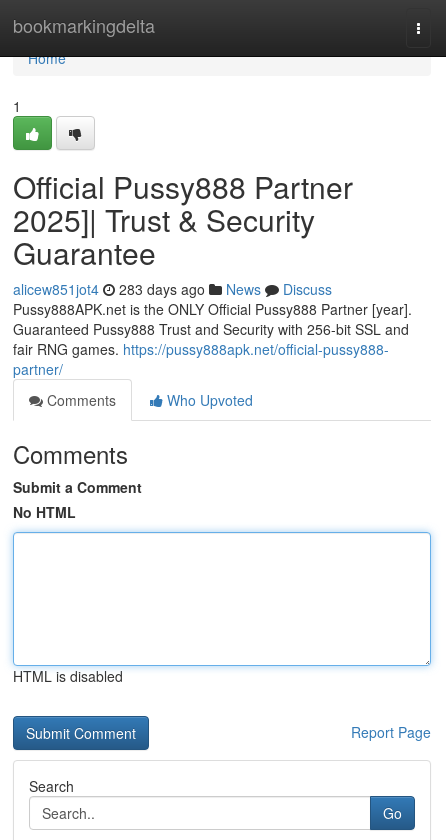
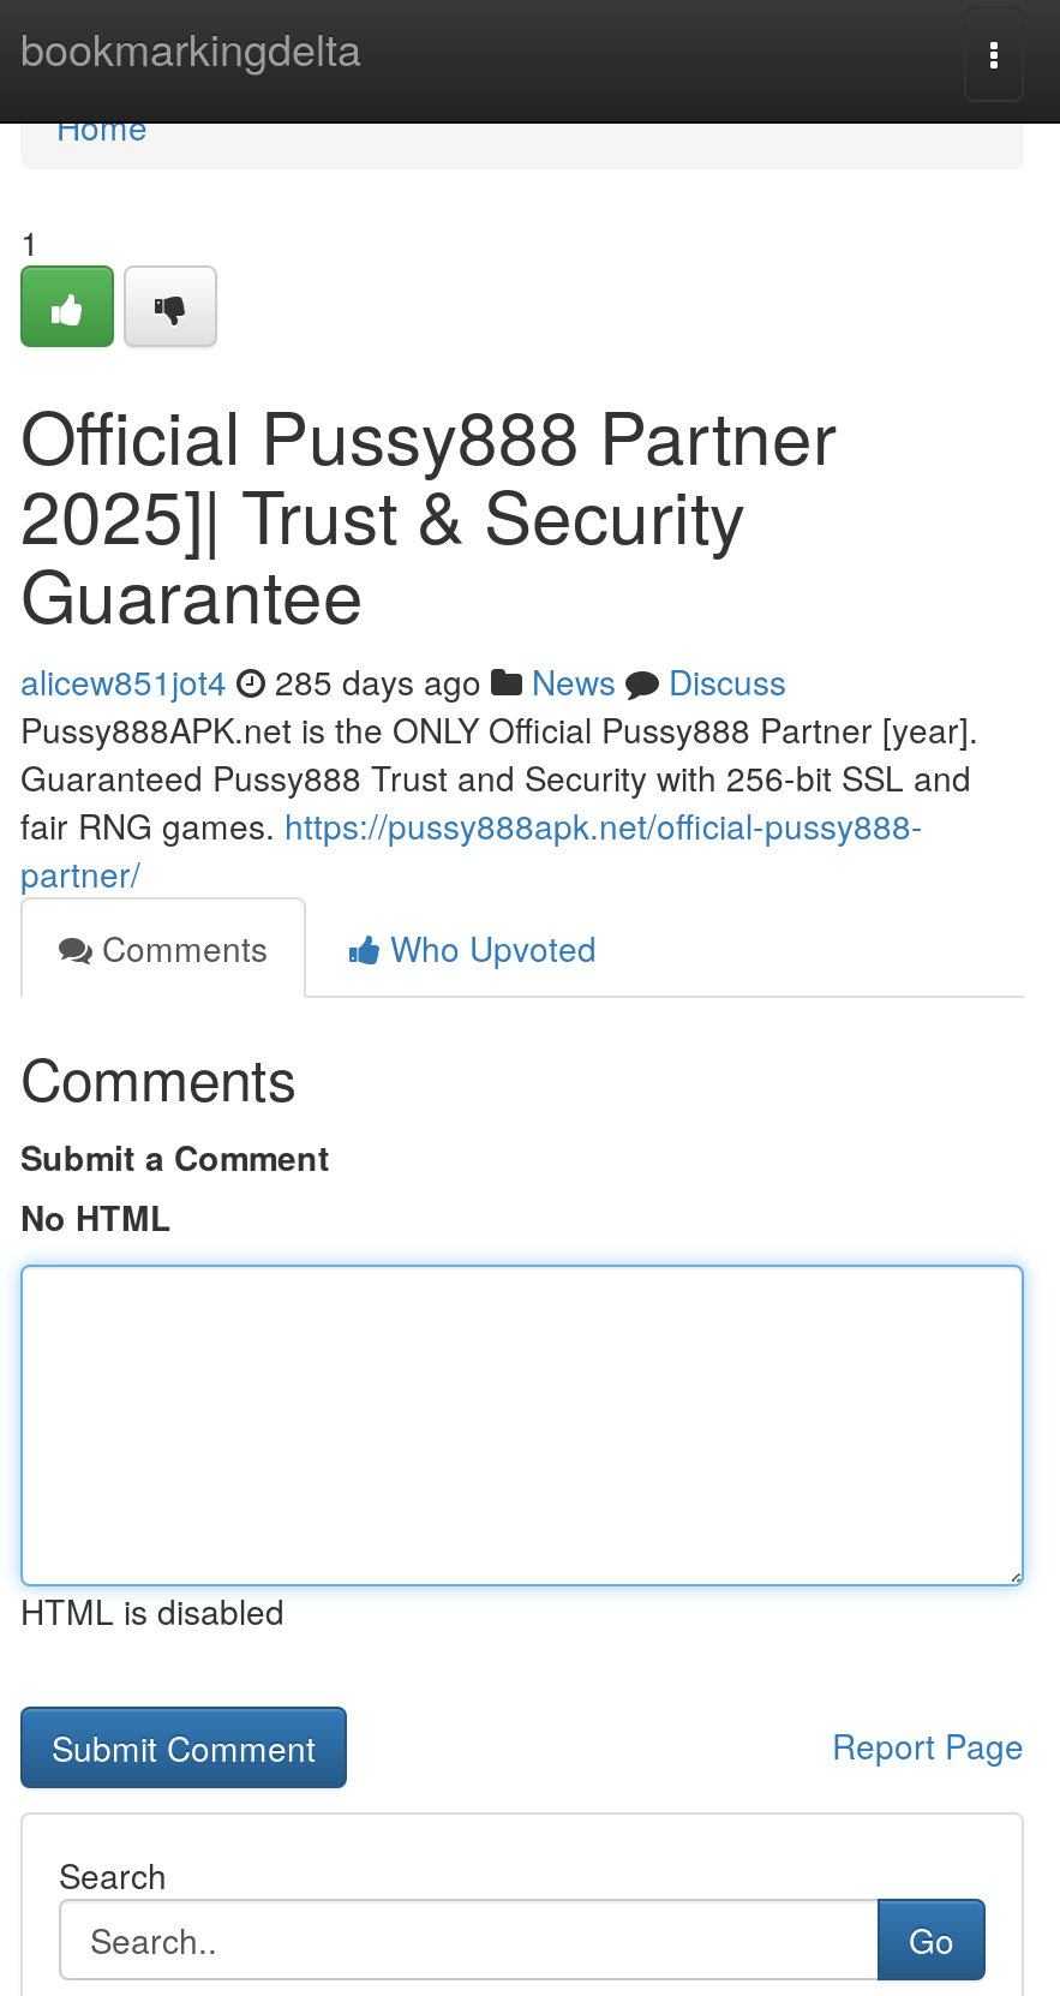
- alicew851jot4 283 days ago News Discuss
+ alicew851jot4 285 days ago News Discuss
